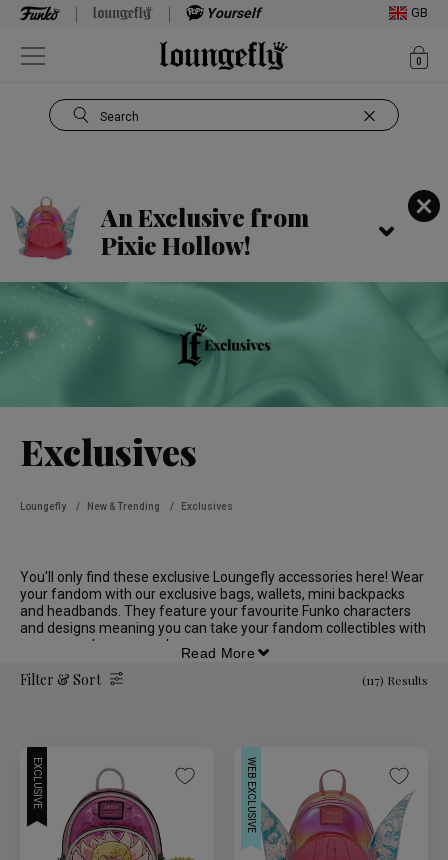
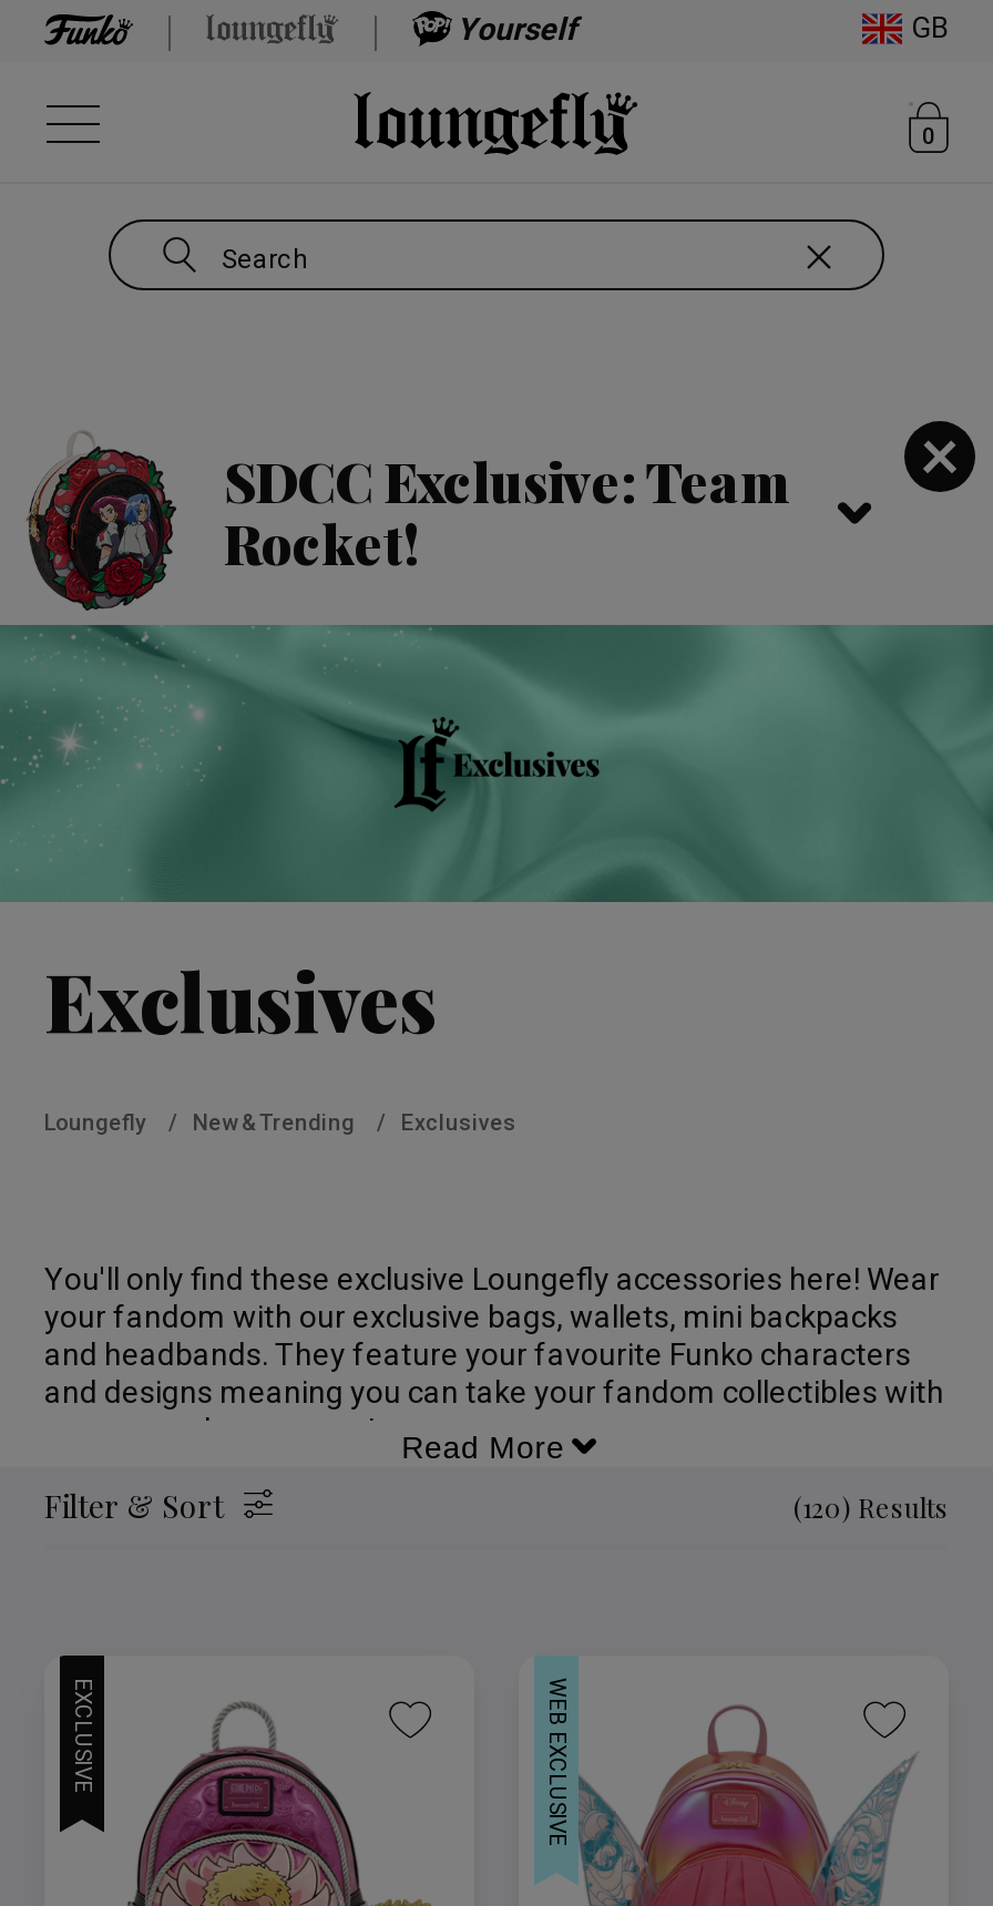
- [image]
- An Exclusive from
- Pixie Hollow!
+ [image]
+ SDCC Exclusive: Team
+ Rocket!

- (117) Results
+ (120) Results
